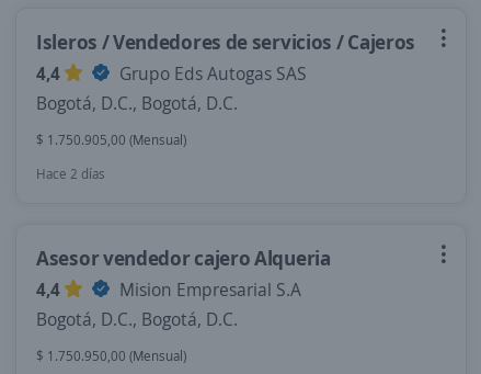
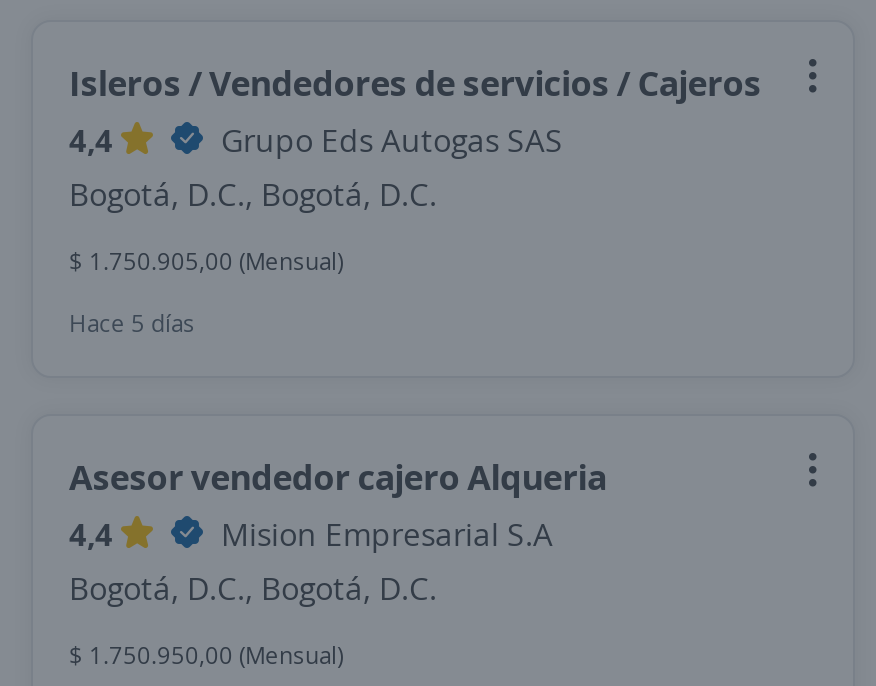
- Hace 2 días
+ Hace 5 días
